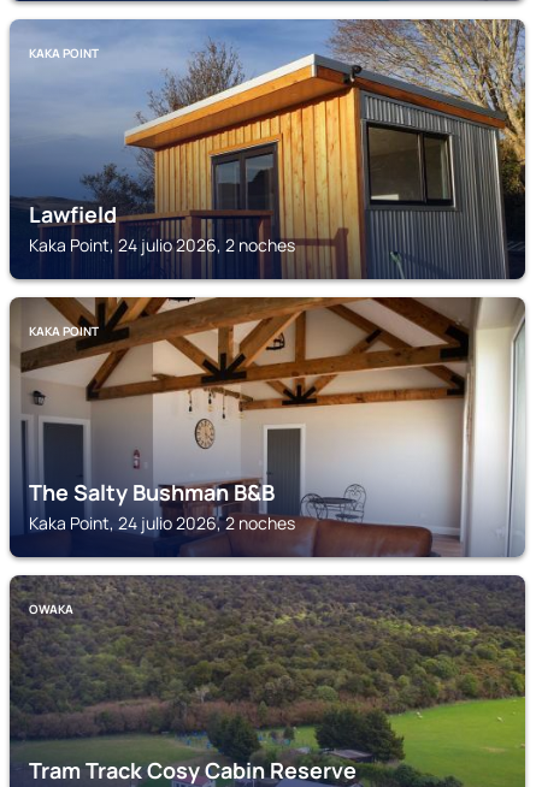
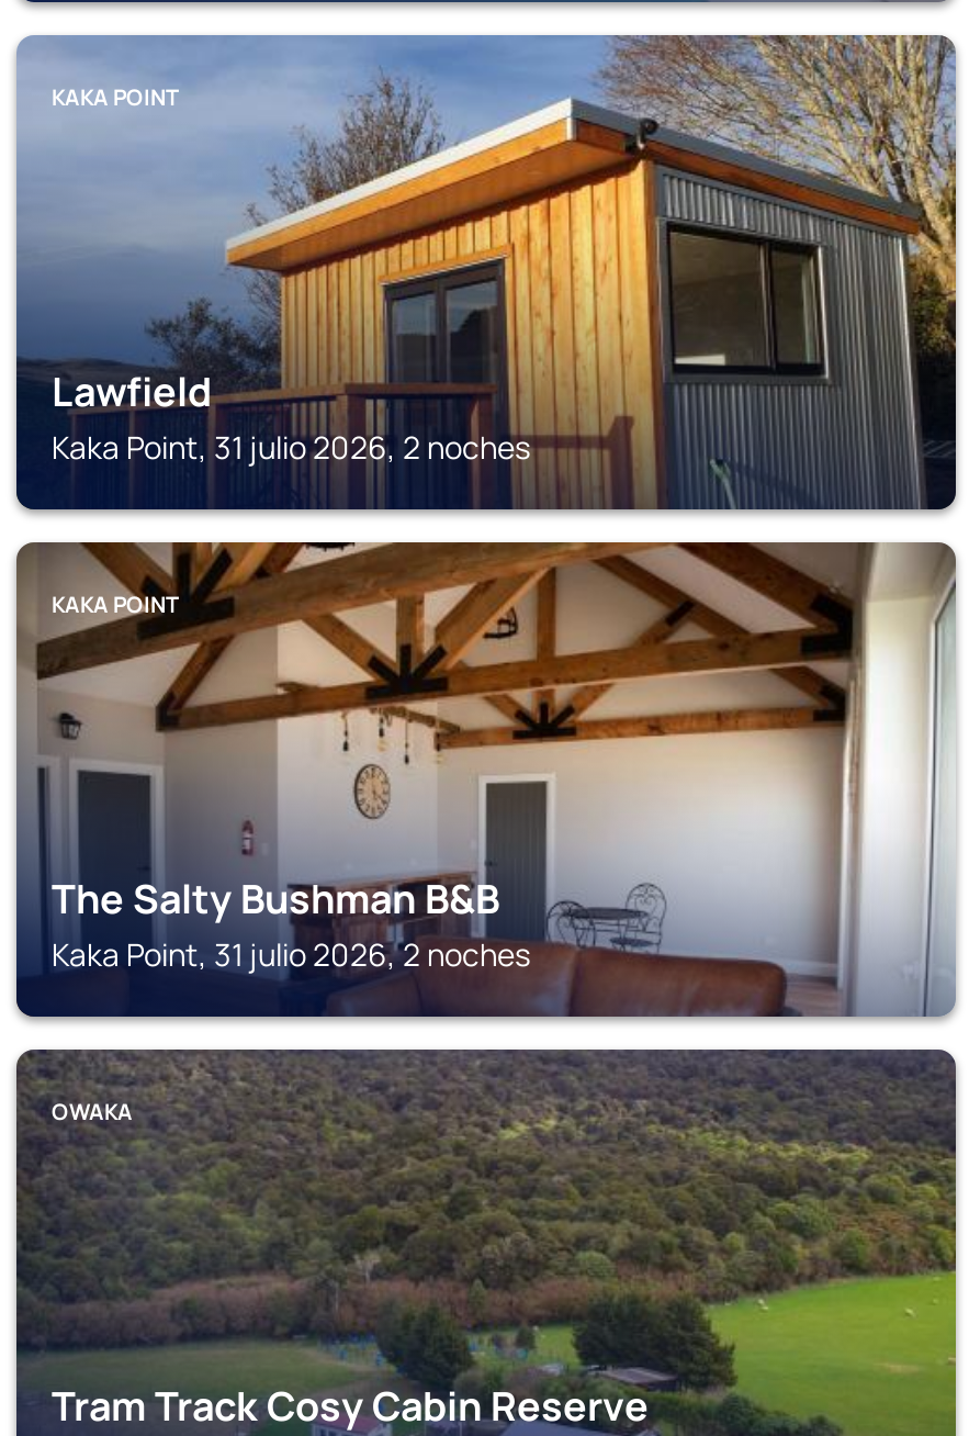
- Kaka Point, 24 julio 2026, 2 noches
+ Kaka Point, 31 julio 2026, 2 noches

- Kaka Point, 24 julio 2026, 2 noches
+ Kaka Point, 31 julio 2026, 2 noches
